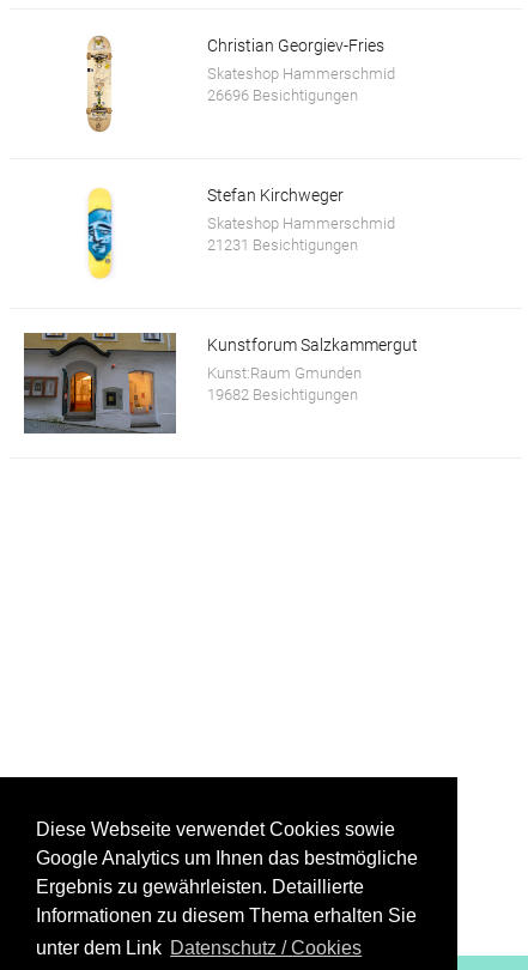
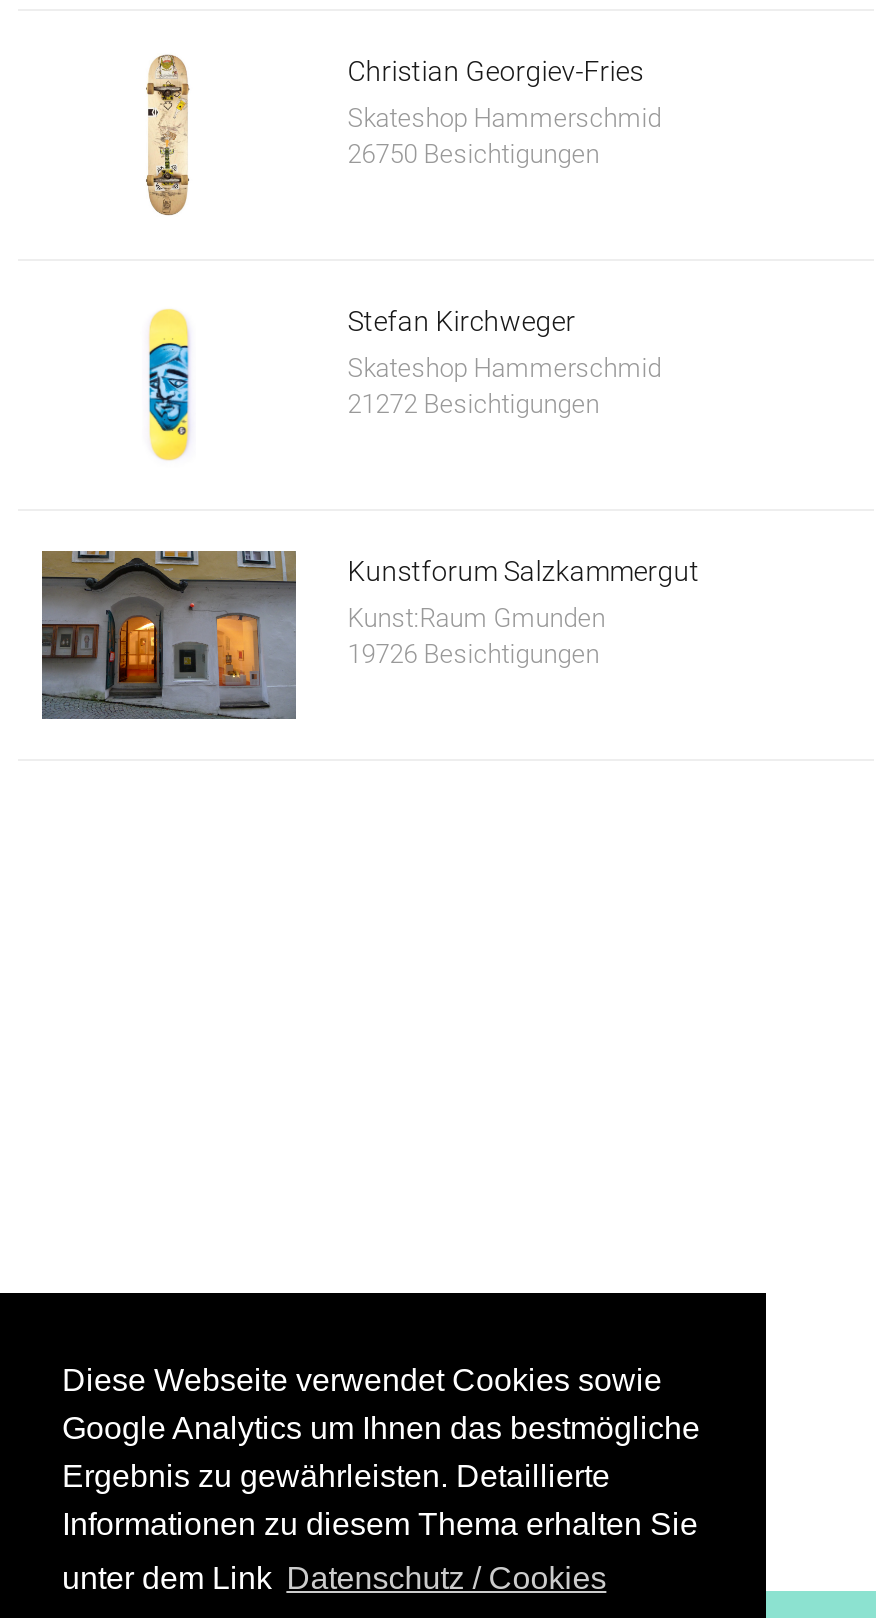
- 26696 Besichtigungen
+ 26750 Besichtigungen

- 21231 Besichtigungen
+ 21272 Besichtigungen

- 19682 Besichtigungen
+ 19726 Besichtigungen
